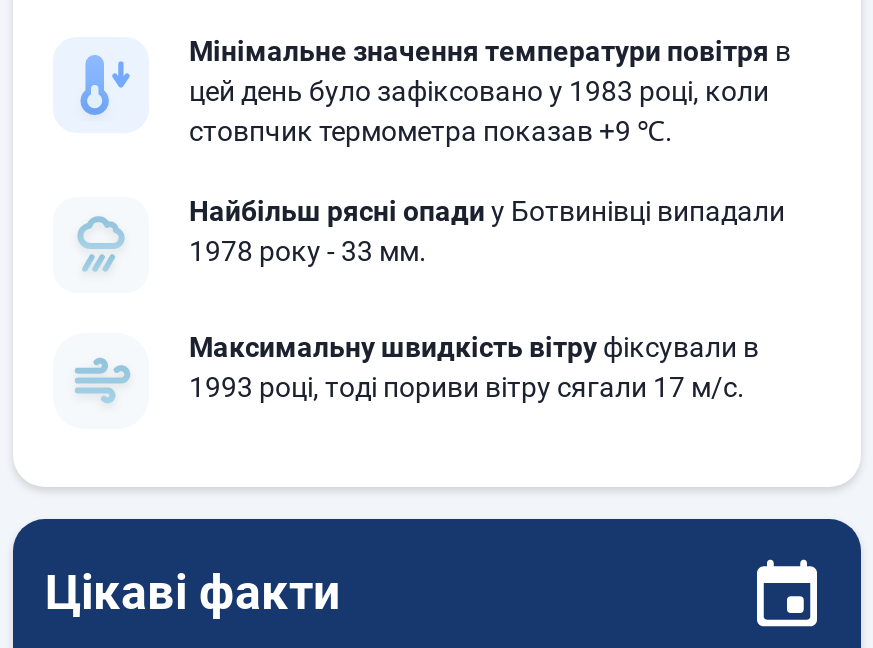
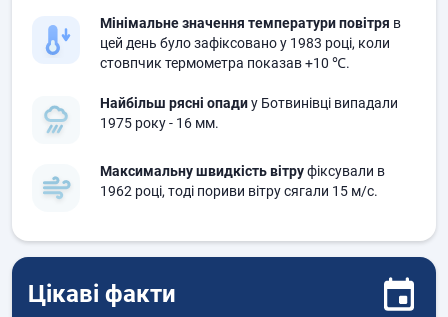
- стовпчик термометра показав +9 ℃.
+ стовпчик термометра показав +10 ℃.

- 1978 року - 33 мм.
+ 1975 року - 16 мм.

- 1993 році, тоді пориви вітру сягали 17 м/с.
+ 1962 році, тоді пориви вітру сягали 15 м/с.
